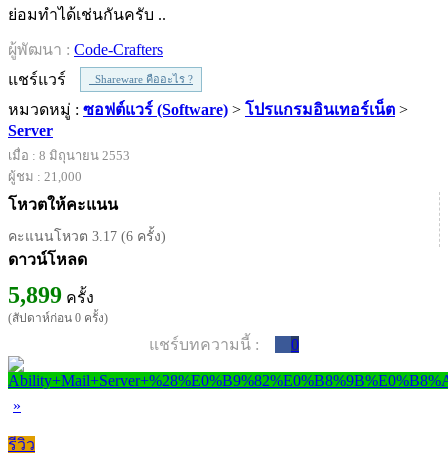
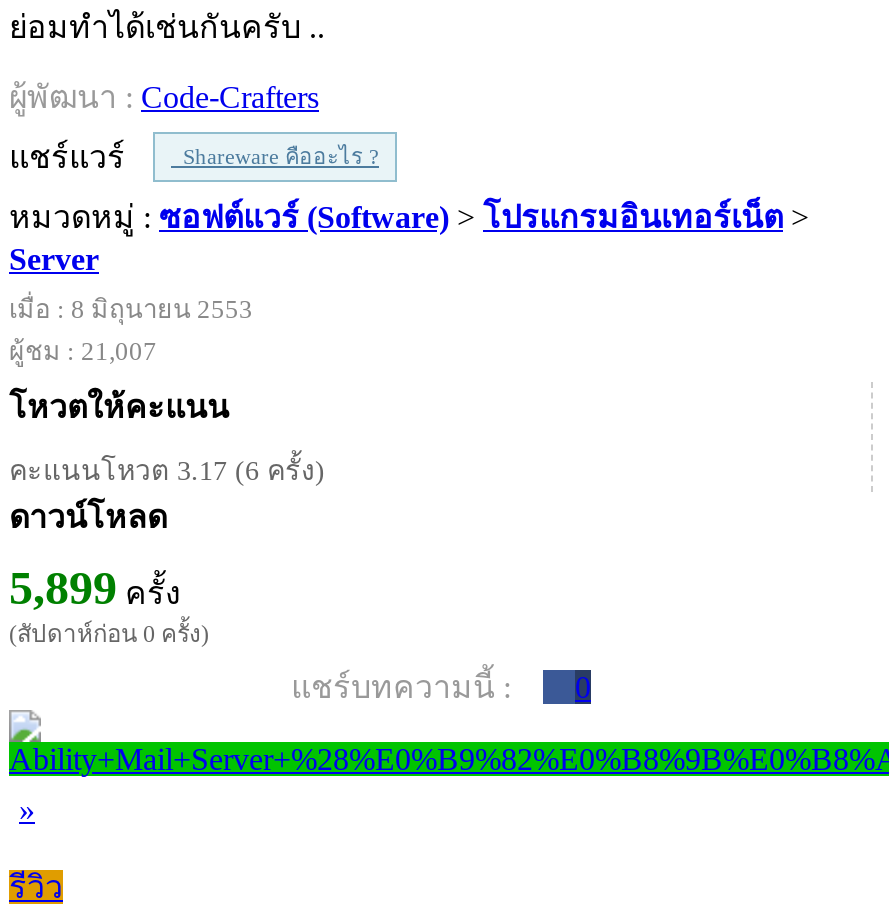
- ผู้ชม : 21,000
+ ผู้ชม : 21,007
